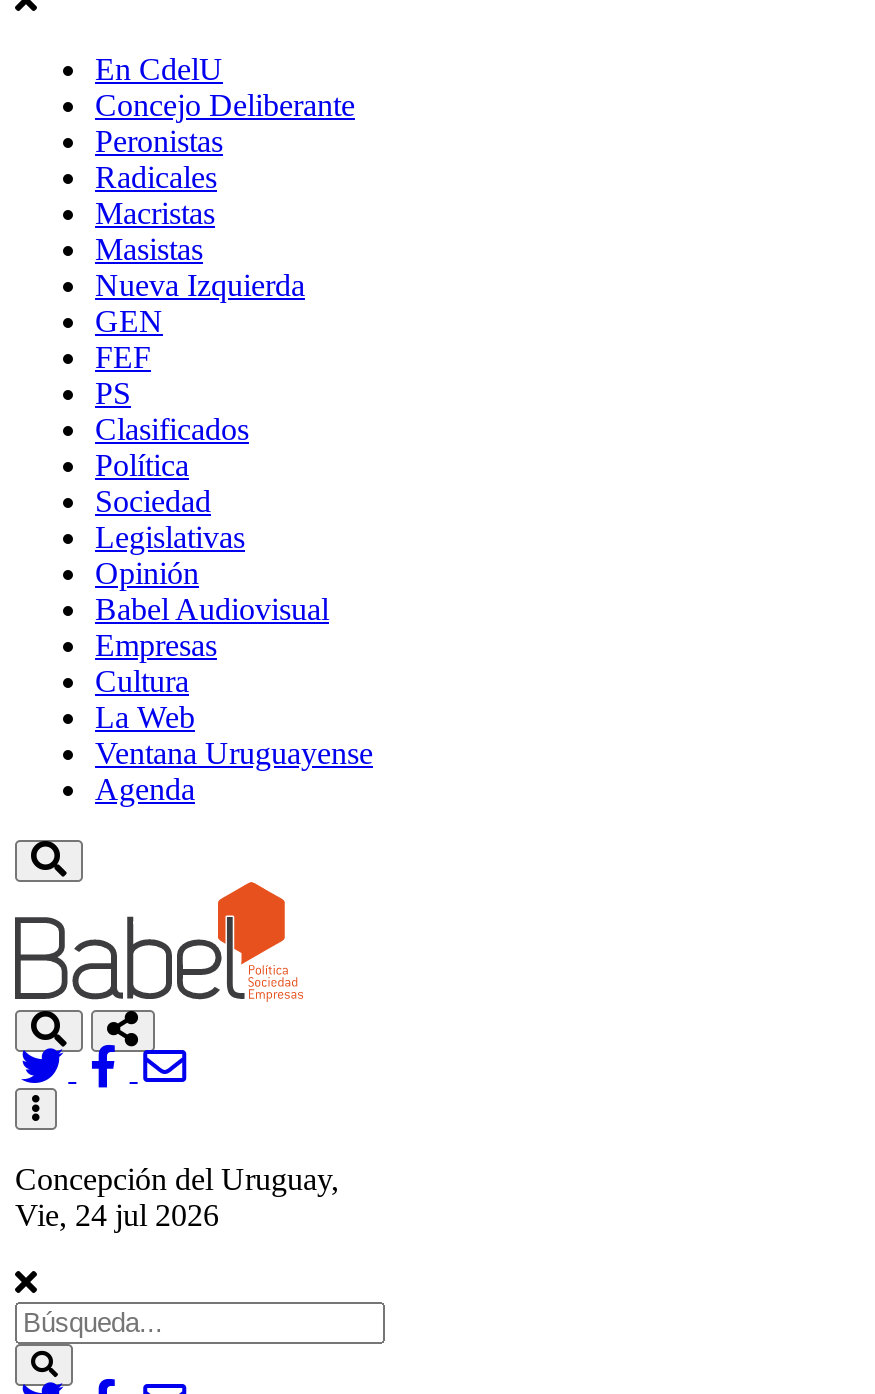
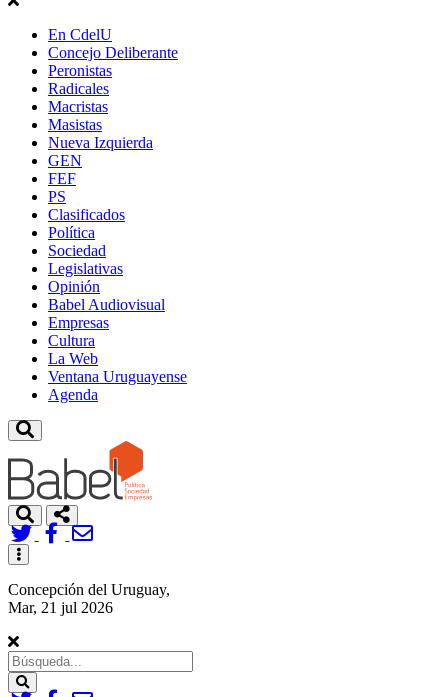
- Vie, 24 jul 2026
+ Mar, 21 jul 2026
